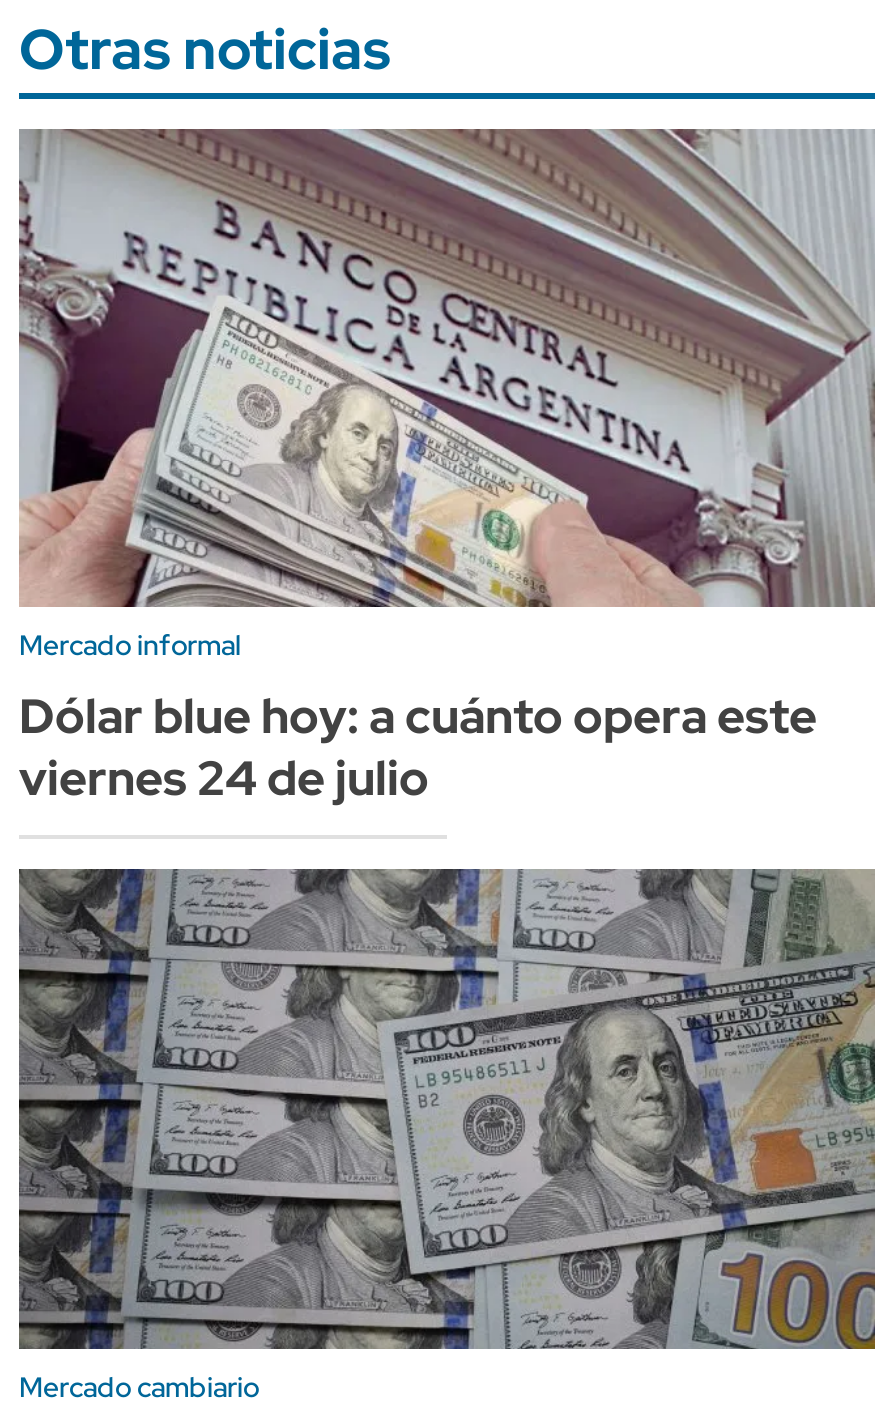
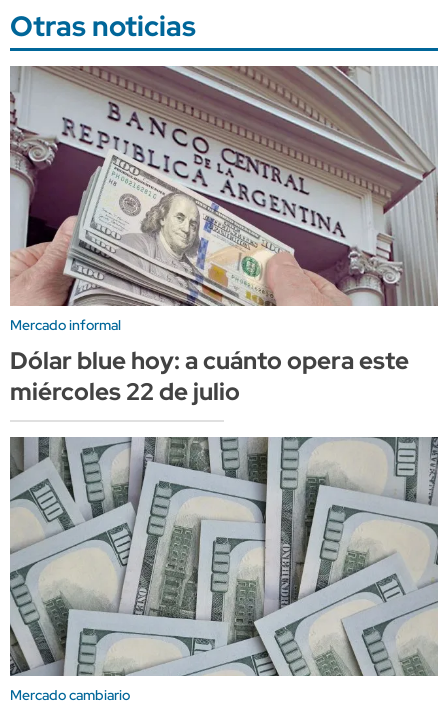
- viernes 24 de julio
+ miércoles 22 de julio

- [image]
+ [image]
